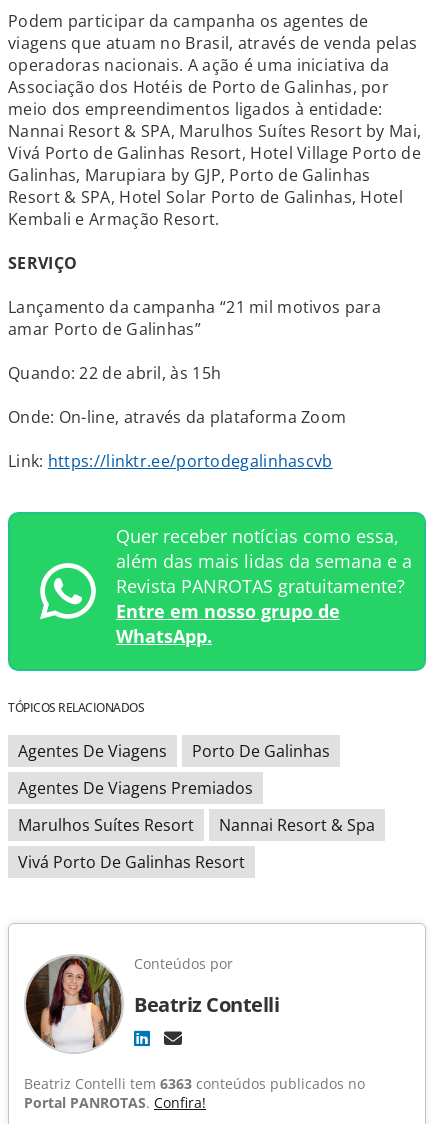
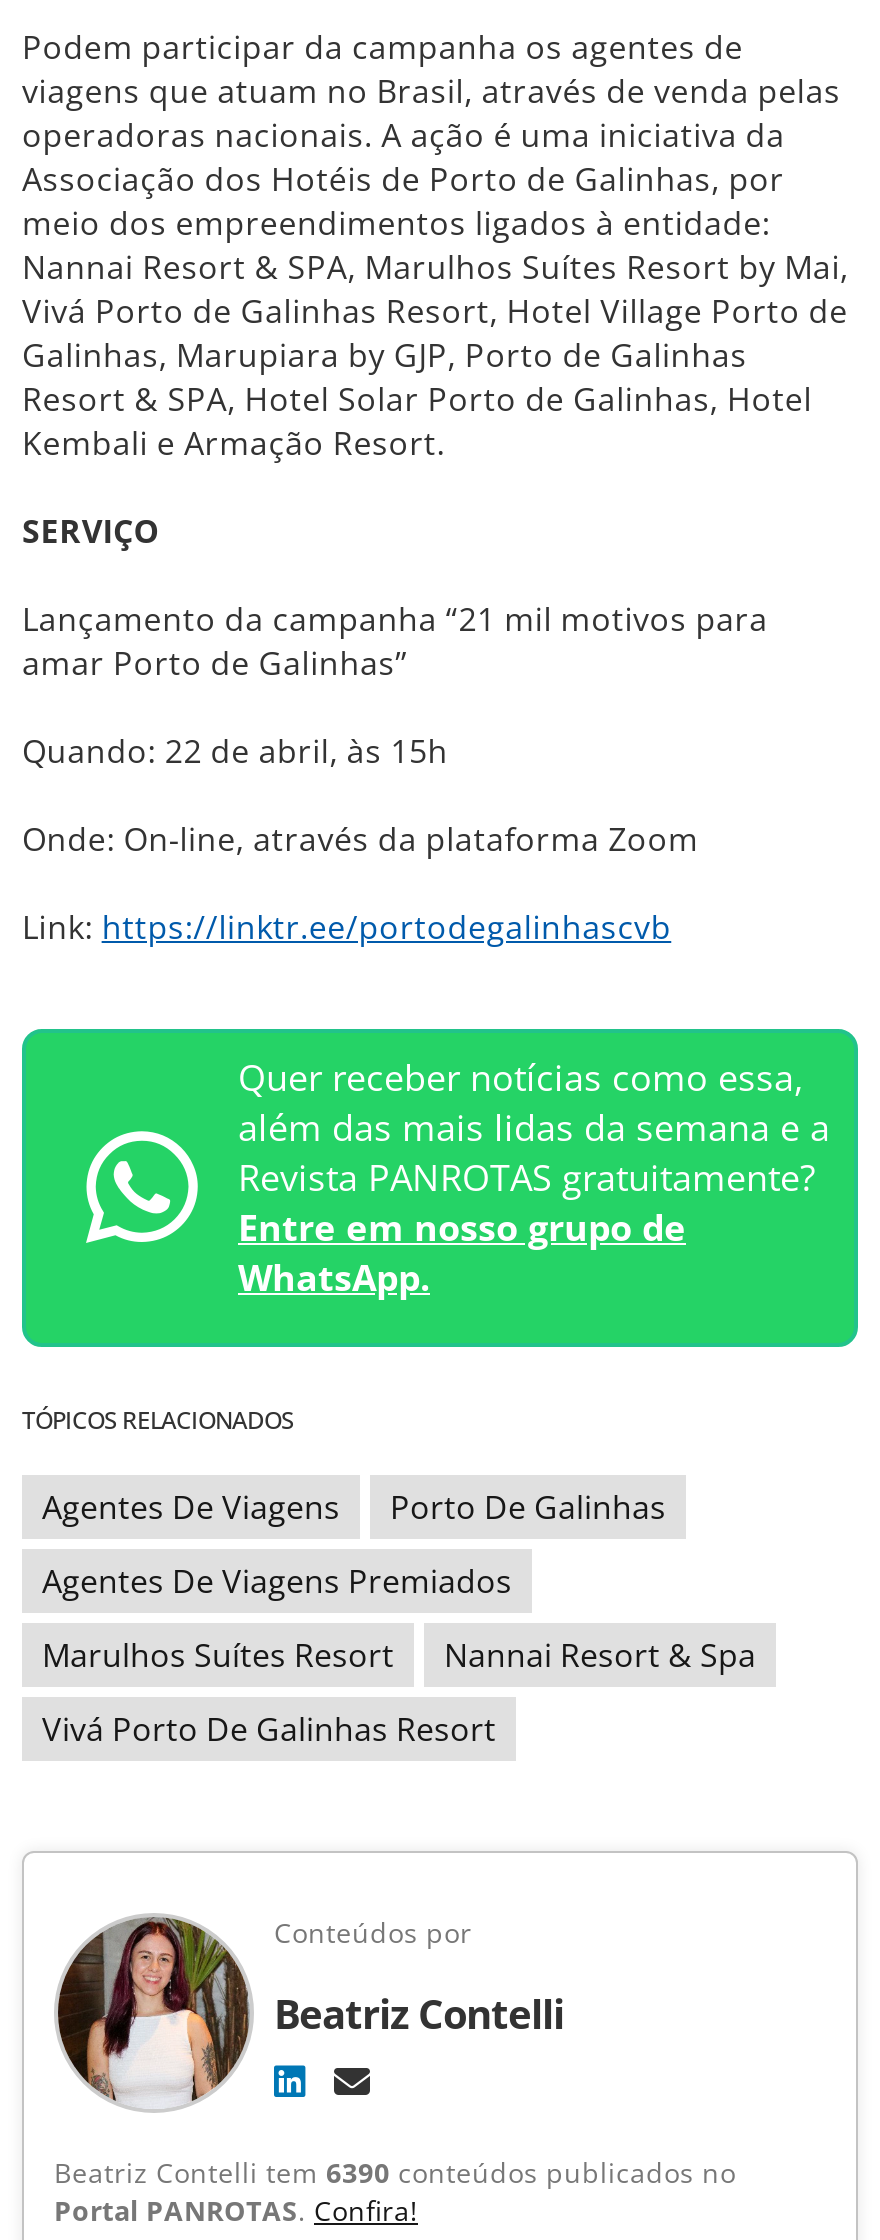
- Beatriz Contelli tem 6363 conteúdos publicados no
+ Beatriz Contelli tem 6390 conteúdos publicados no
